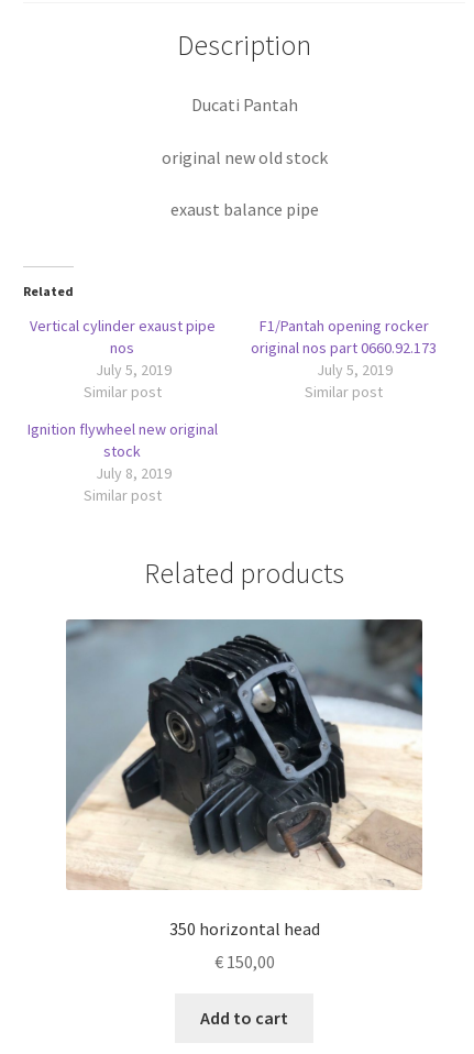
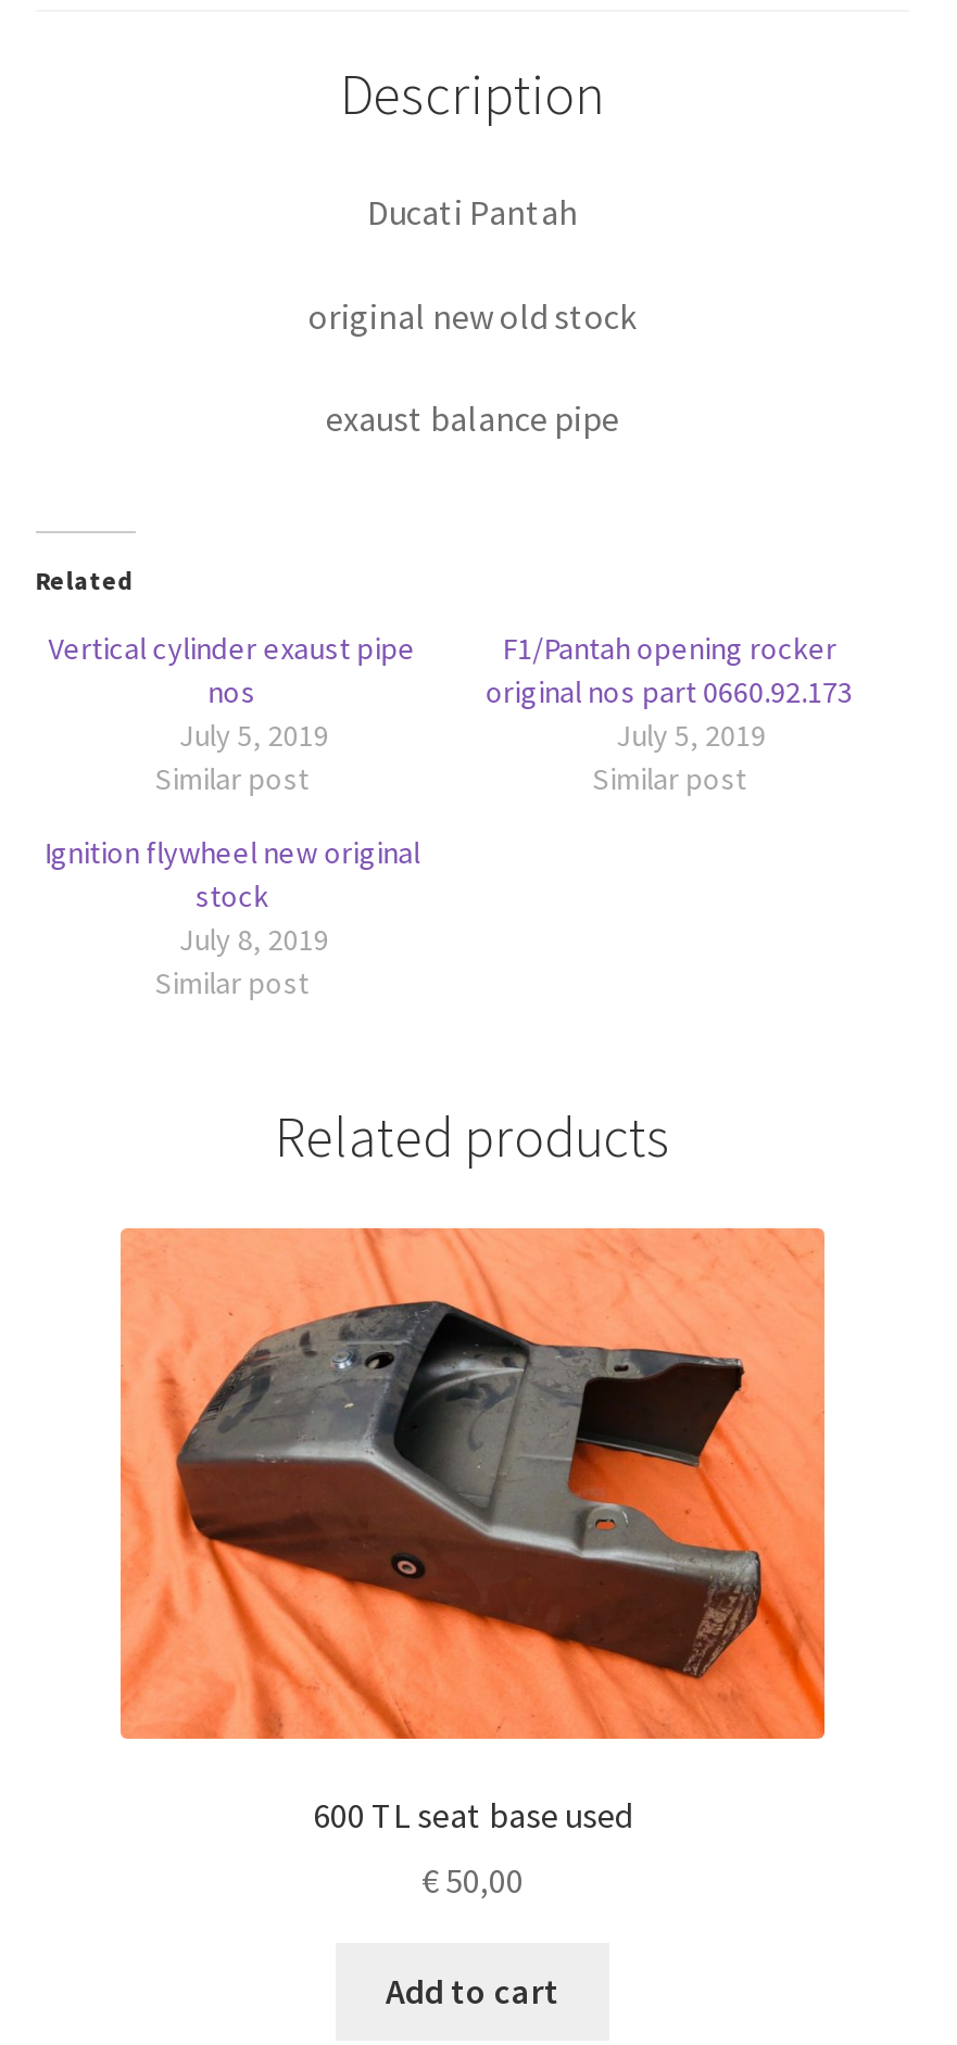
- [image]
- 350 horizontal head
+ [image]
+ 600 TL seat base used

- €150,00
+ €50,00
